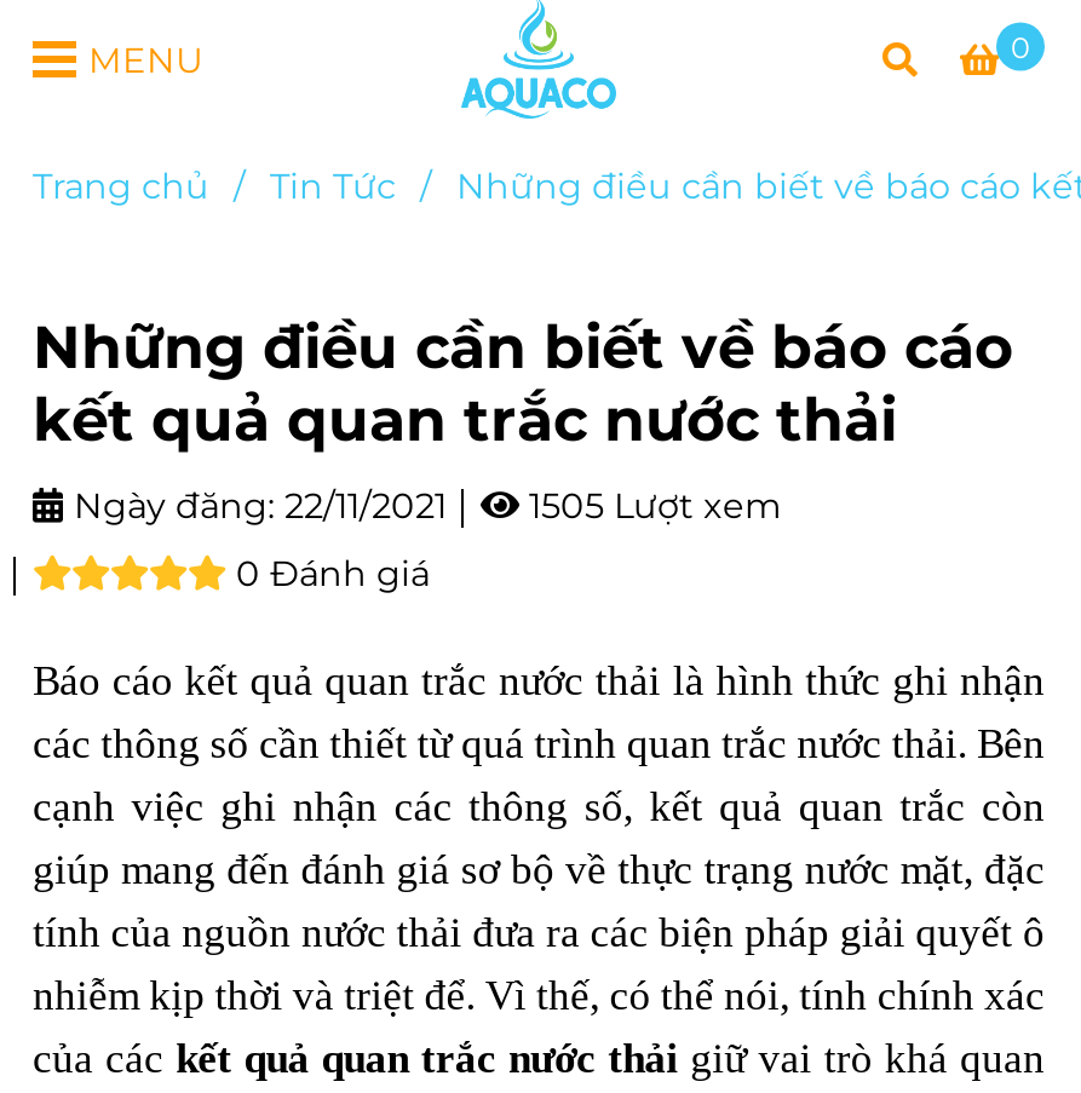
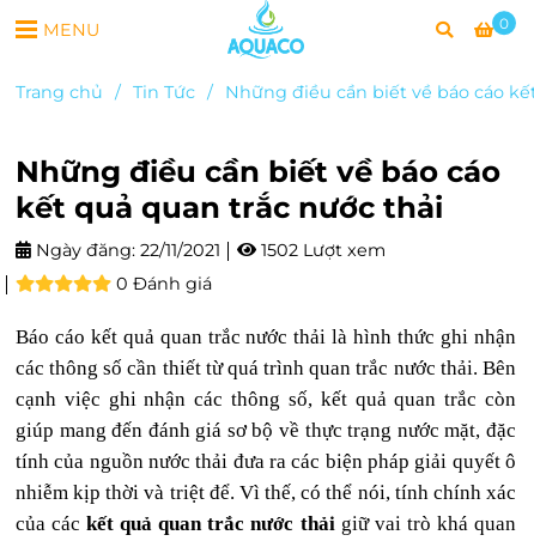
- Ngày đăng: 22/11/2021 1505 Lượt xem
+ Ngày đăng: 22/11/2021 1502 Lượt xem
